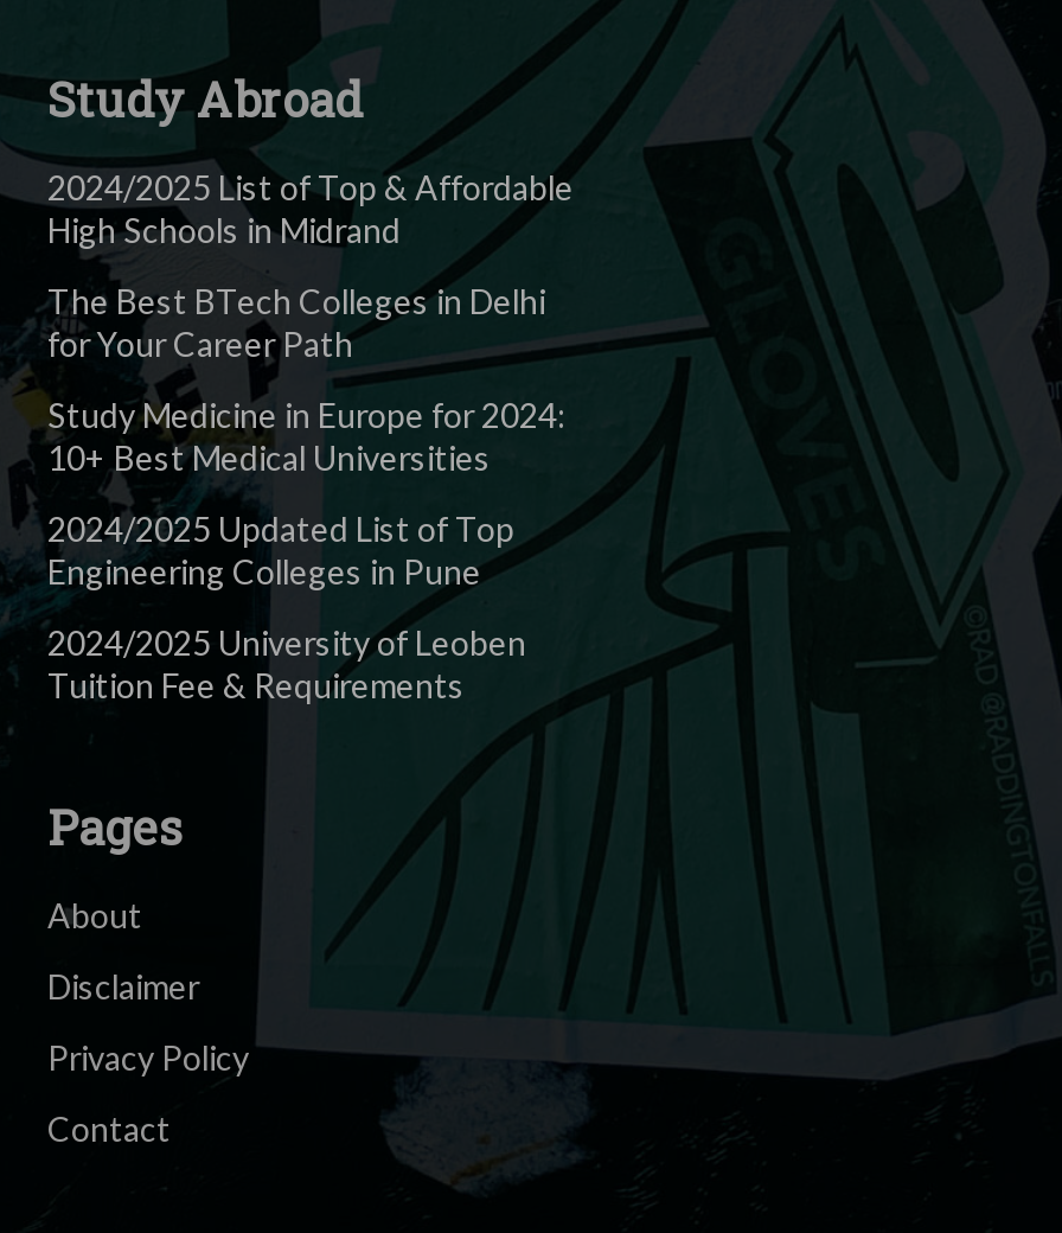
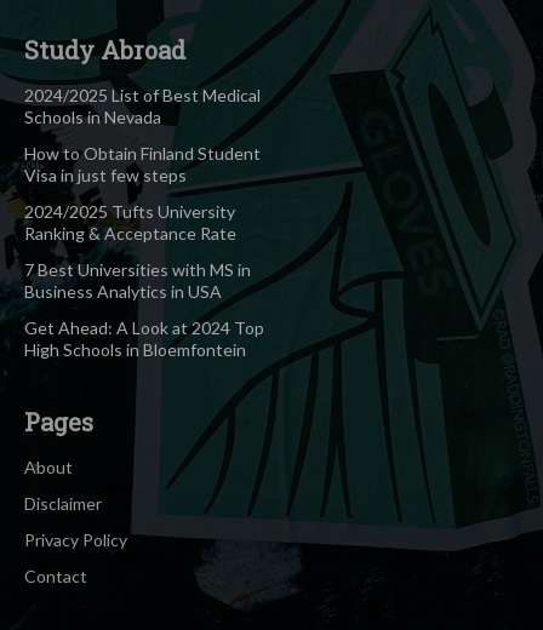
- 2024/2025 List of Top & Affordable
- High Schools in Midrand
+ 2024/2025 List of Best Medical
+ Schools in Nevada

- The Best BTech Colleges in Delhi
- for Your Career Path
+ How to Obtain Finland Student
+ Visa in just few steps

- Study Medicine in Europe for 2024:
- 10+ Best Medical Universities
+ 2024/2025 Tufts University
+ Ranking & Acceptance Rate

- 2024/2025 Updated List of Top
- Engineering Colleges in Pune
+ 7 Best Universities with MS in
+ Business Analytics in USA

- 2024/2025 University of Leoben
- Tuition Fee & Requirements
+ Get Ahead: A Look at 2024 Top
+ High Schools in Bloemfontein
